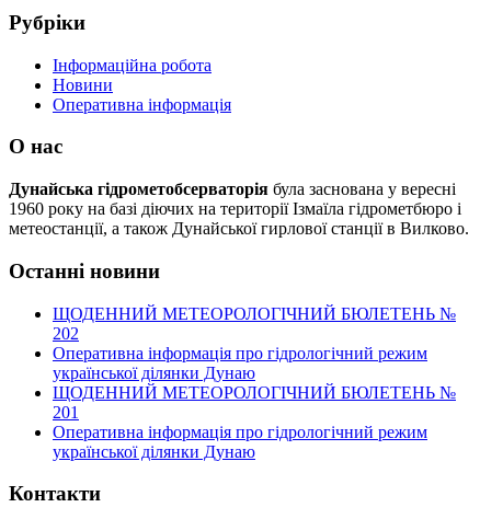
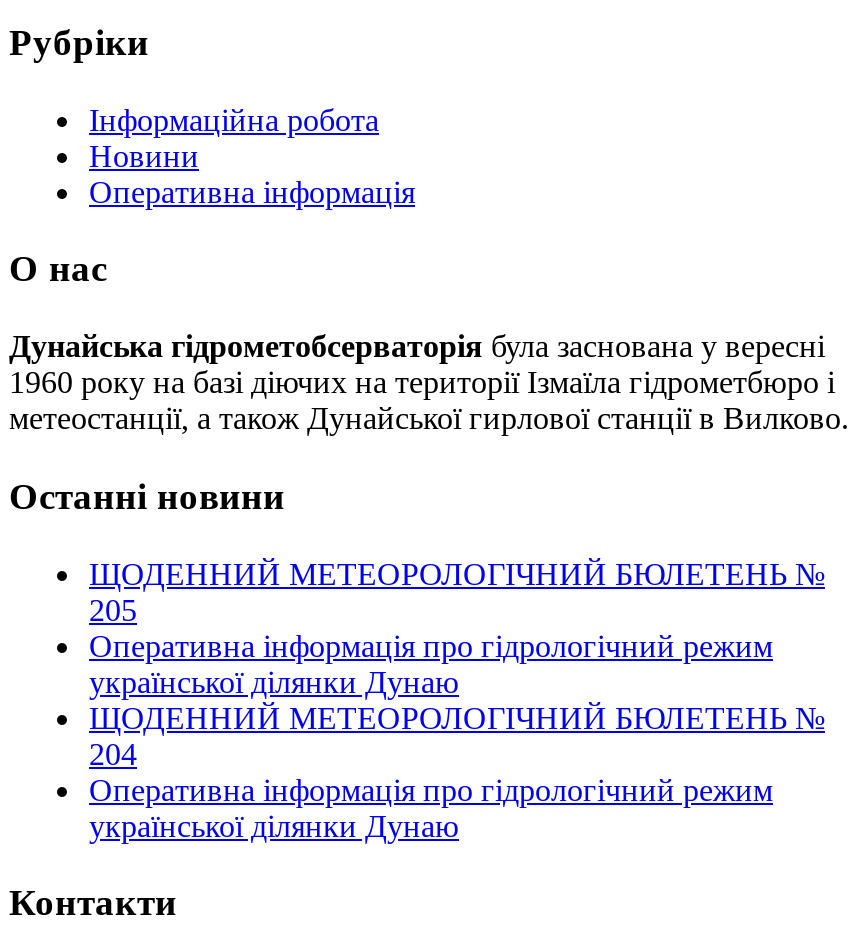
- 202
+ 205

- 201
+ 204
